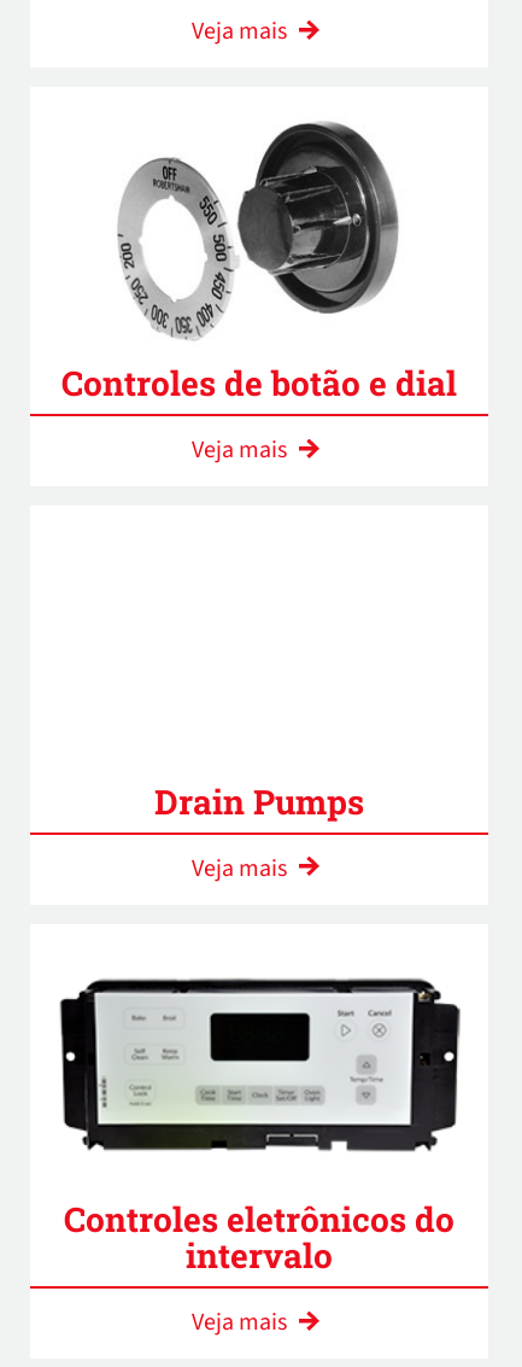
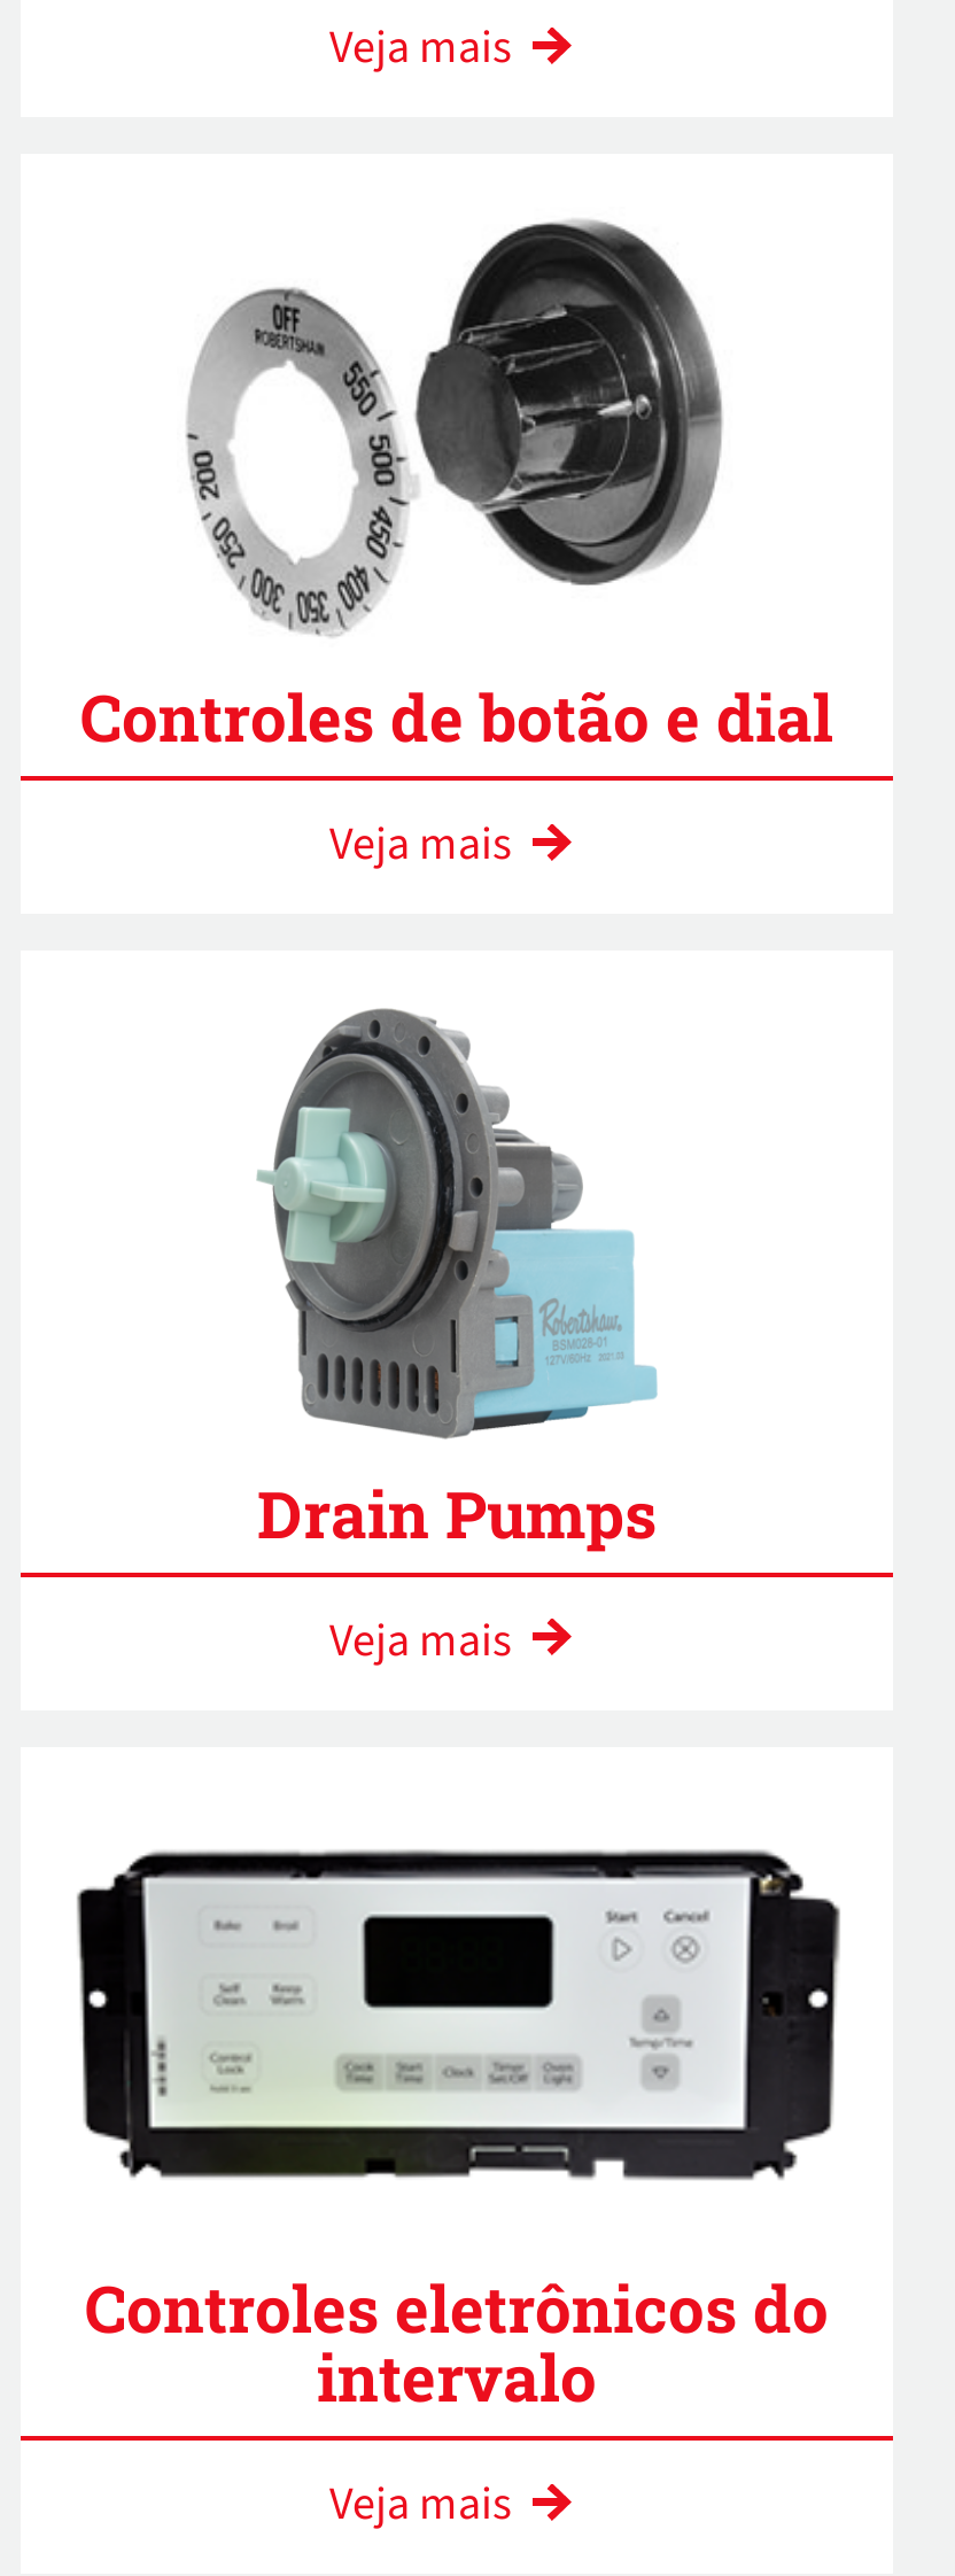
+ [image]
